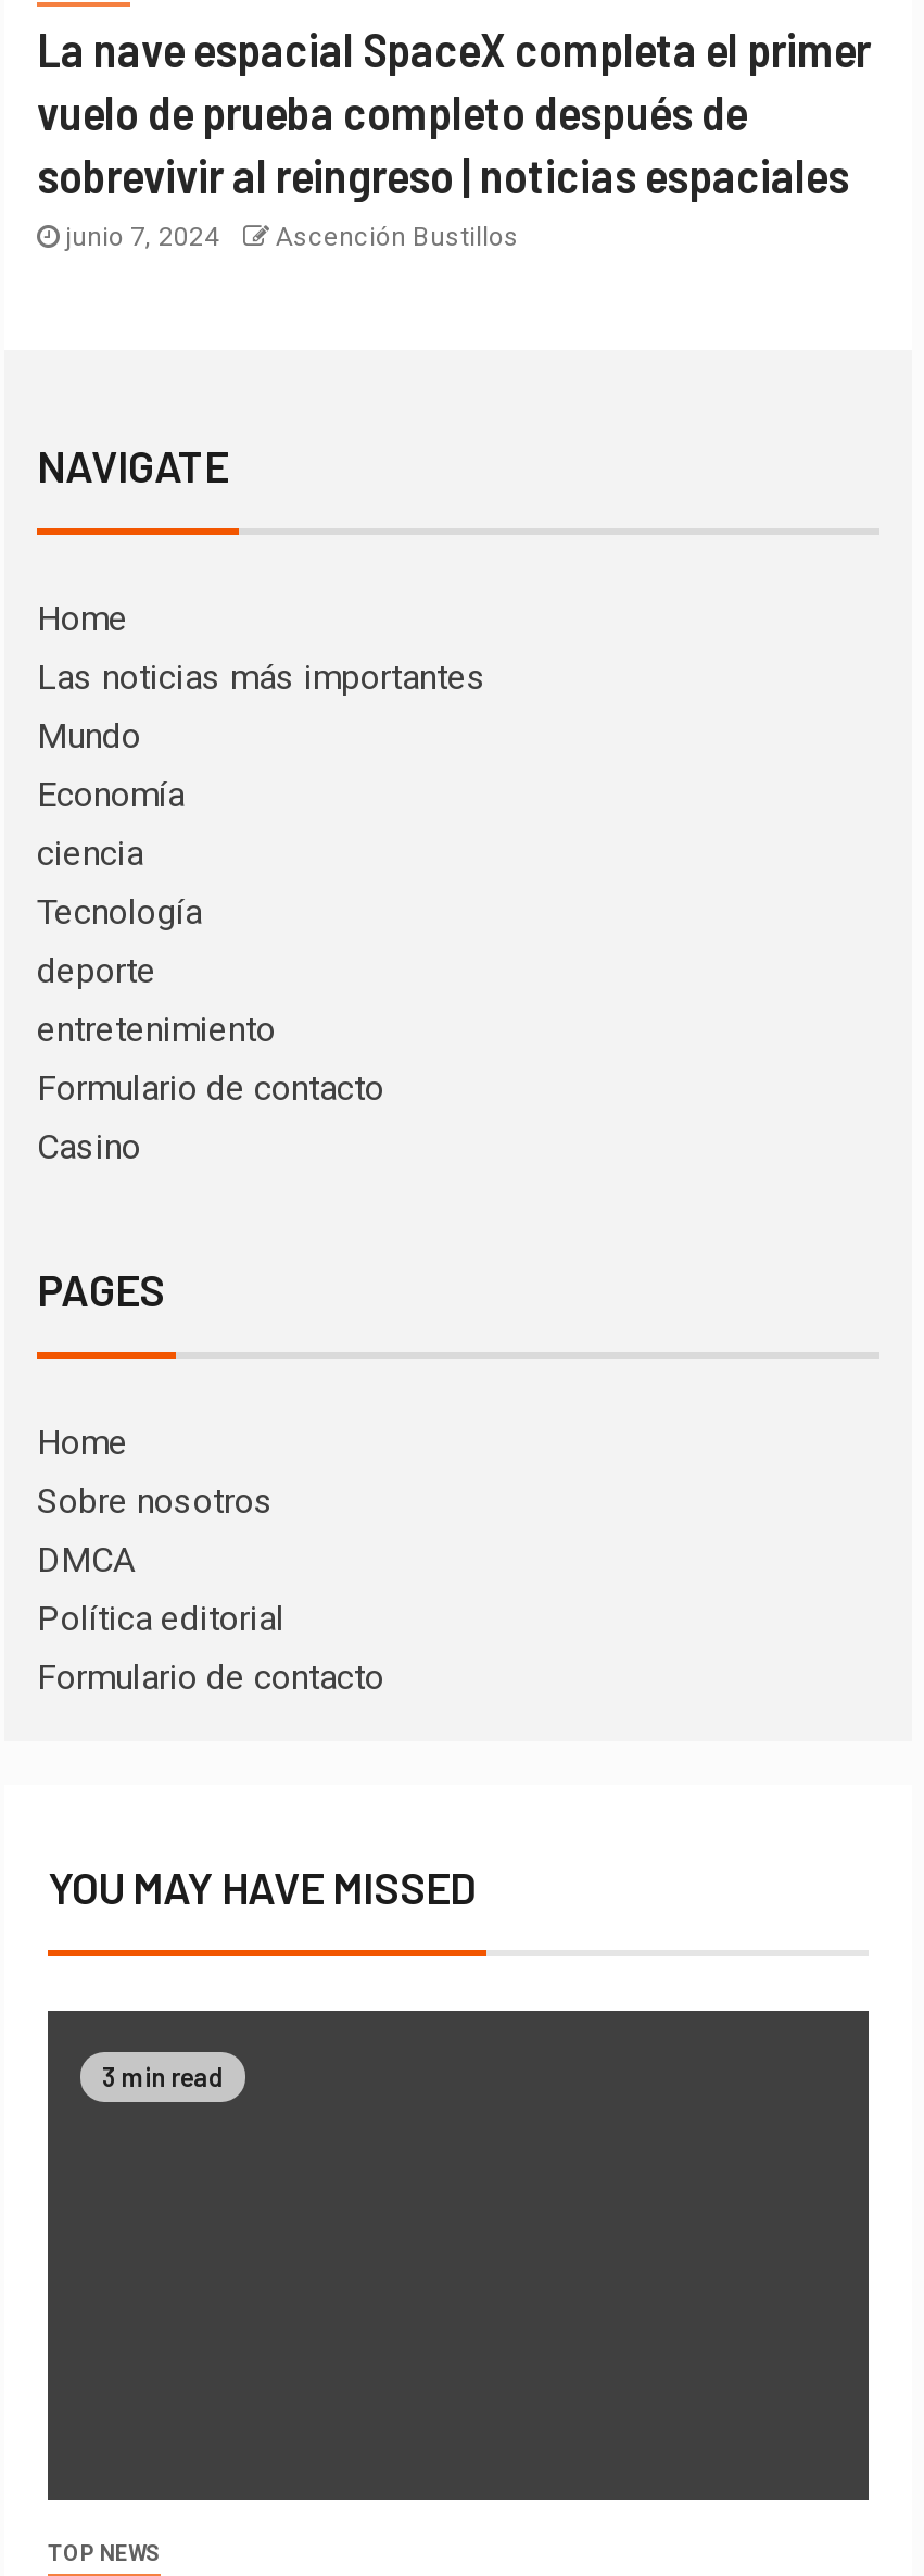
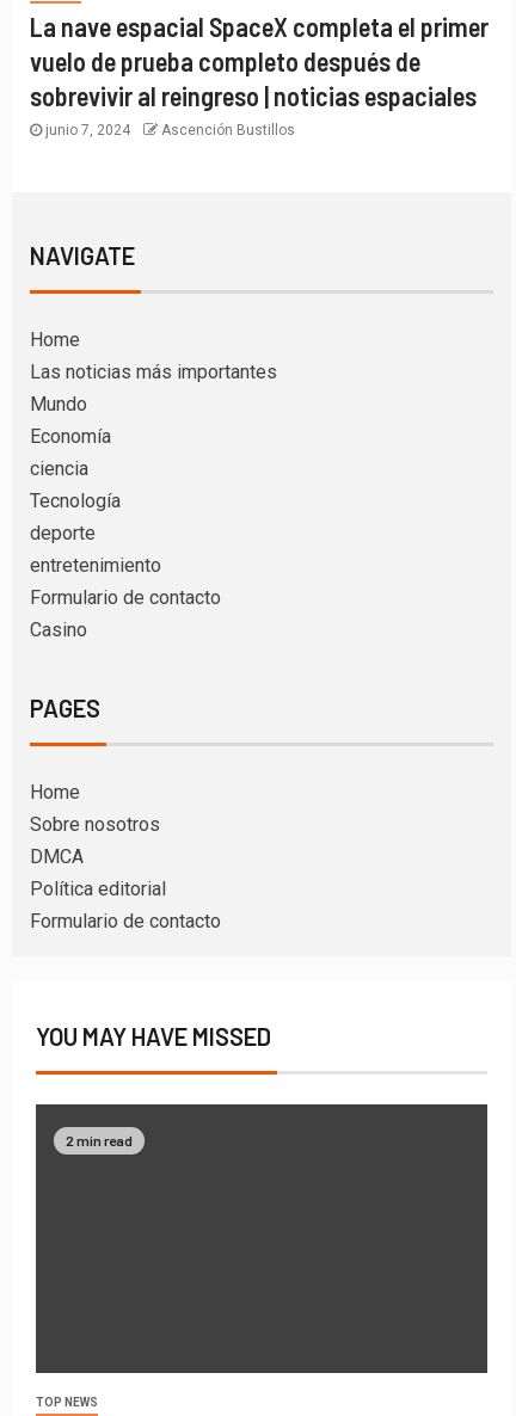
- 3 min read
+ 2 min read
